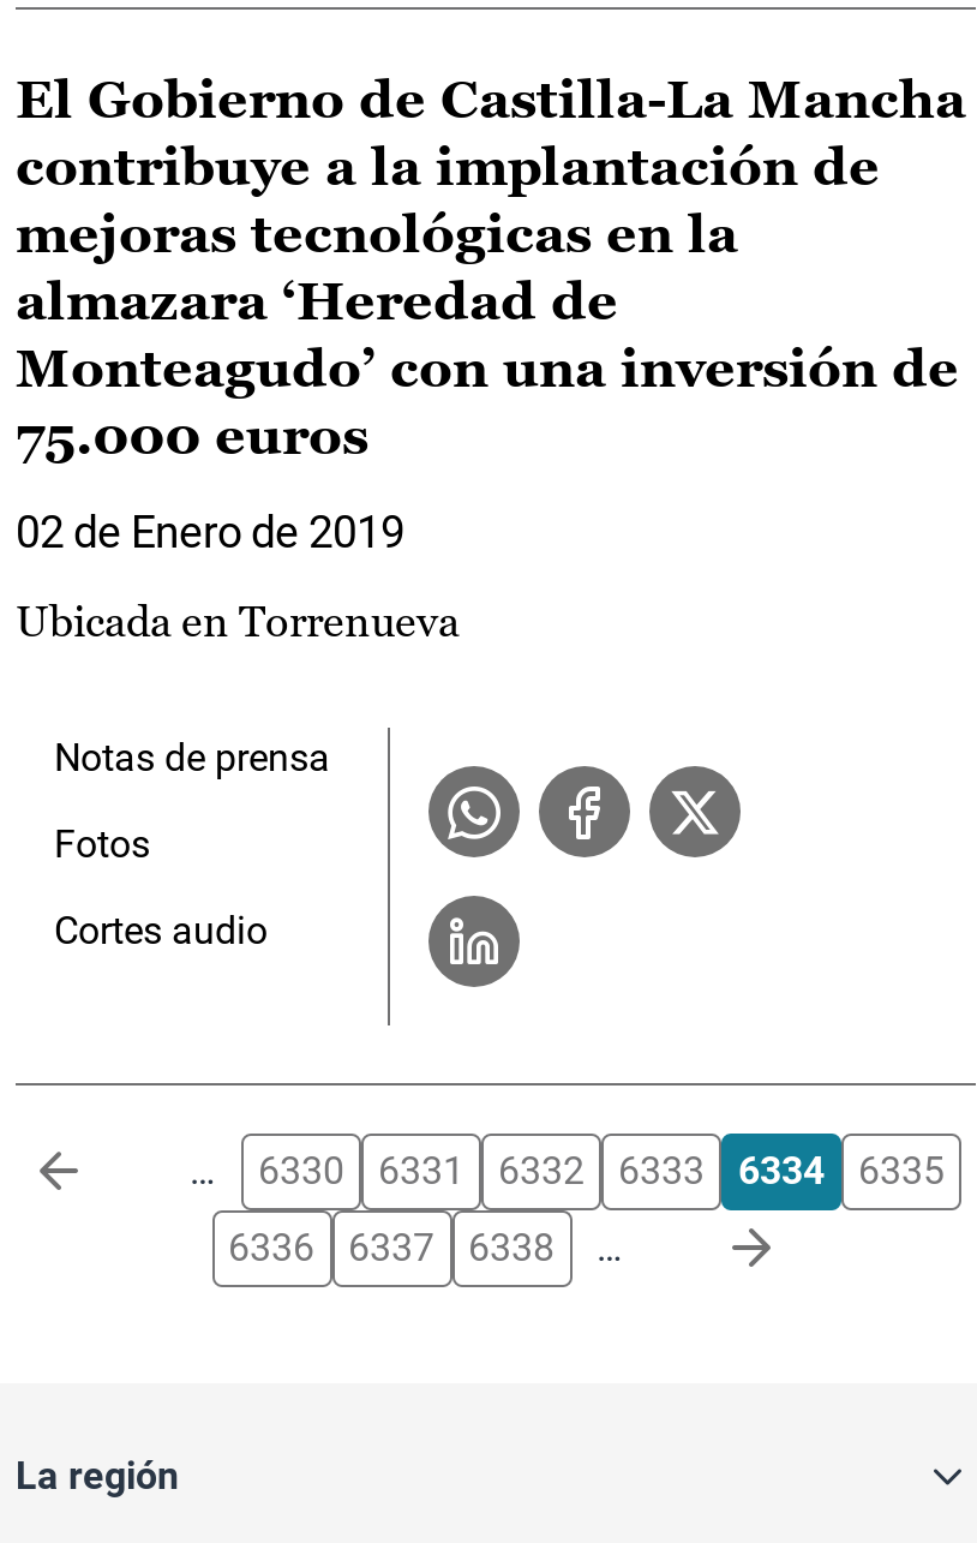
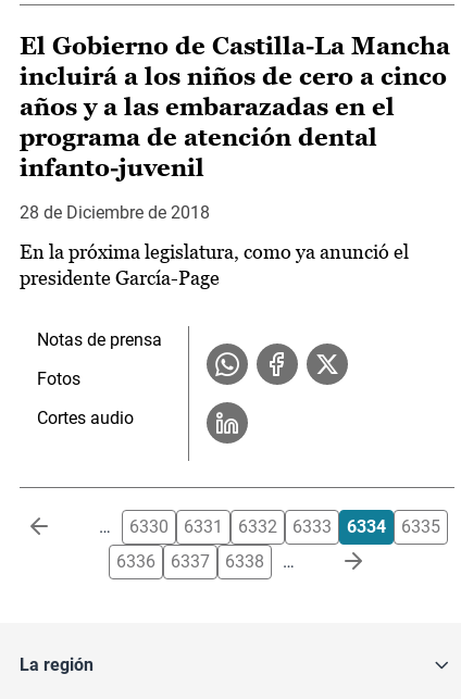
- contribuye a la implantación de
- mejoras tecnológicas en la
- almazara ‘Heredad de
- Monteagudo’ con una inversión de
- 75.000 euros
+ incluirá a los niños de cero a cinco
+ años y a las embarazadas en el
+ programa de atención dental
+ infanto-juvenil

- 02 de Enero de 2019
+ 28 de Diciembre de 2018

- Ubicada en Torrenueva
+ En la próxima legislatura, como ya anunció el
+ presidente García-Page
